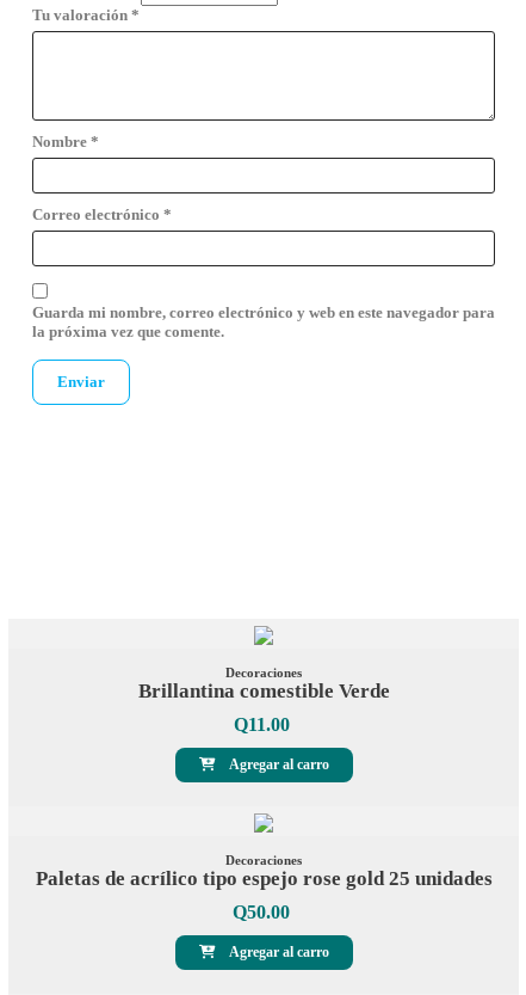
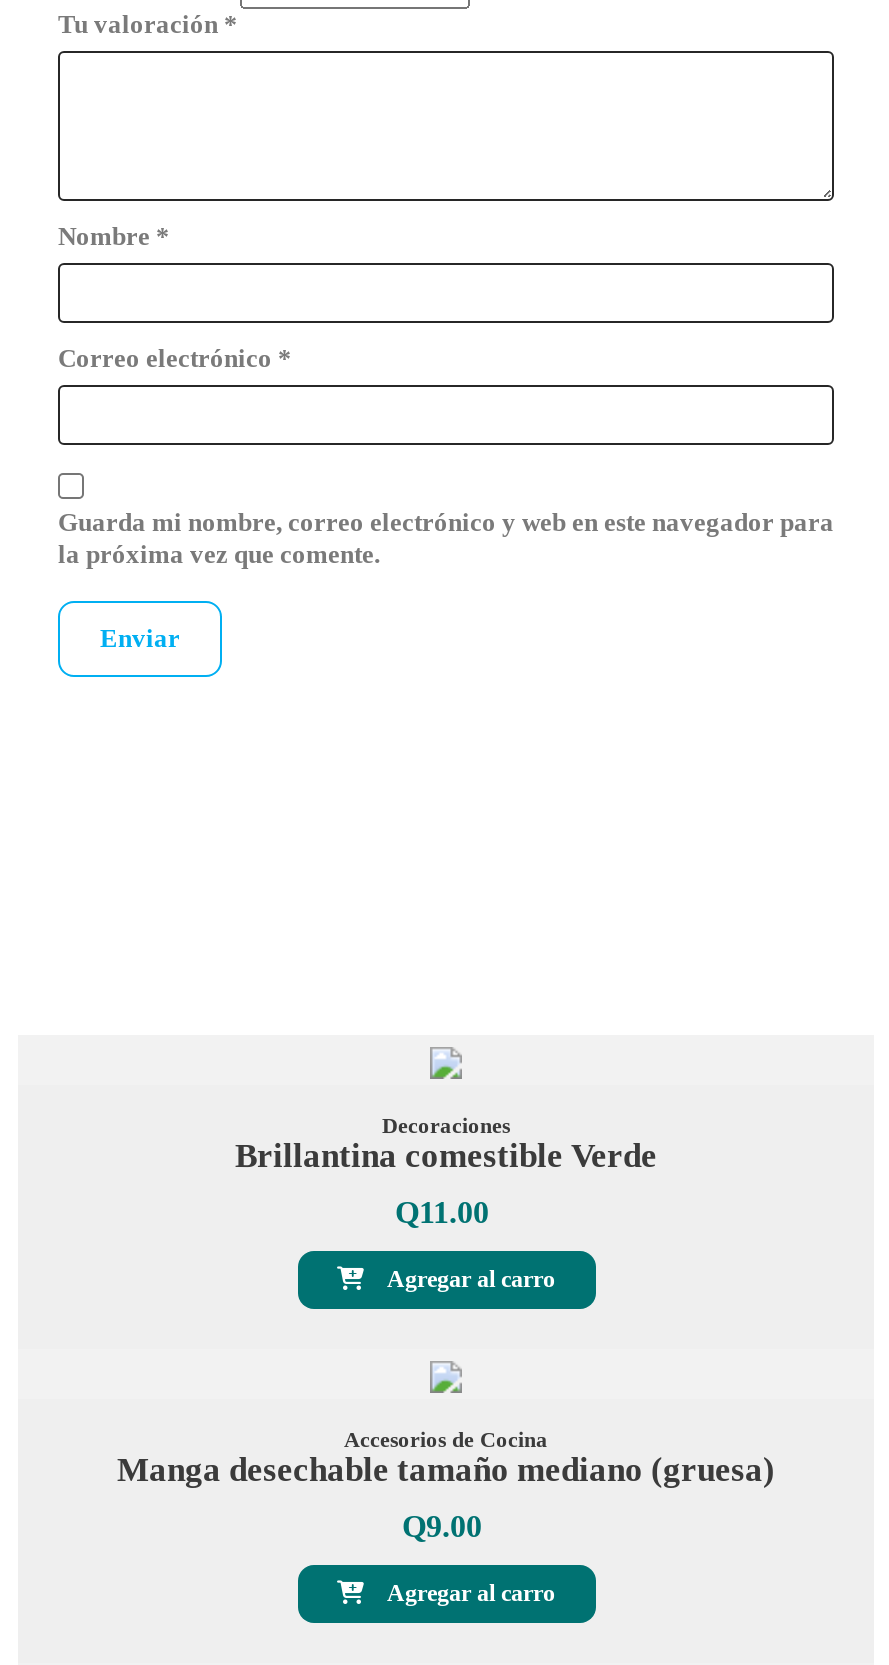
- Decoraciones
- Paletas de acrílico tipo espejo rose gold 25 unidades
+ Accesorios de Cocina
+ Manga desechable tamaño mediano (gruesa)

- Q50.00
+ Q9.00
